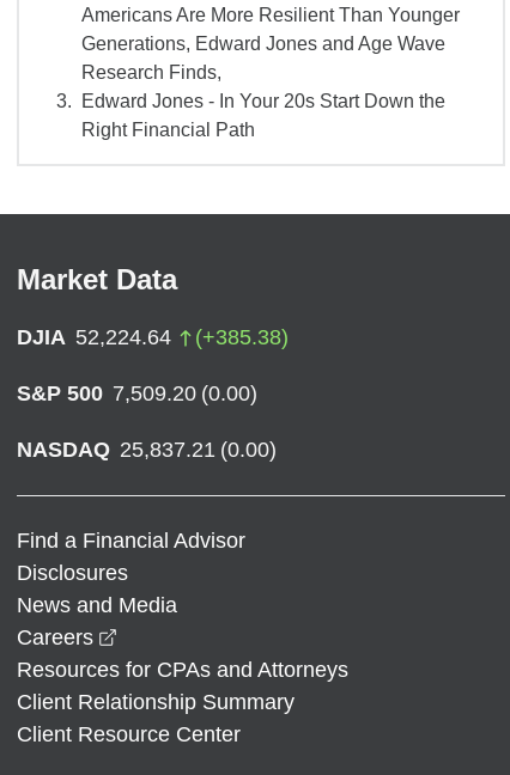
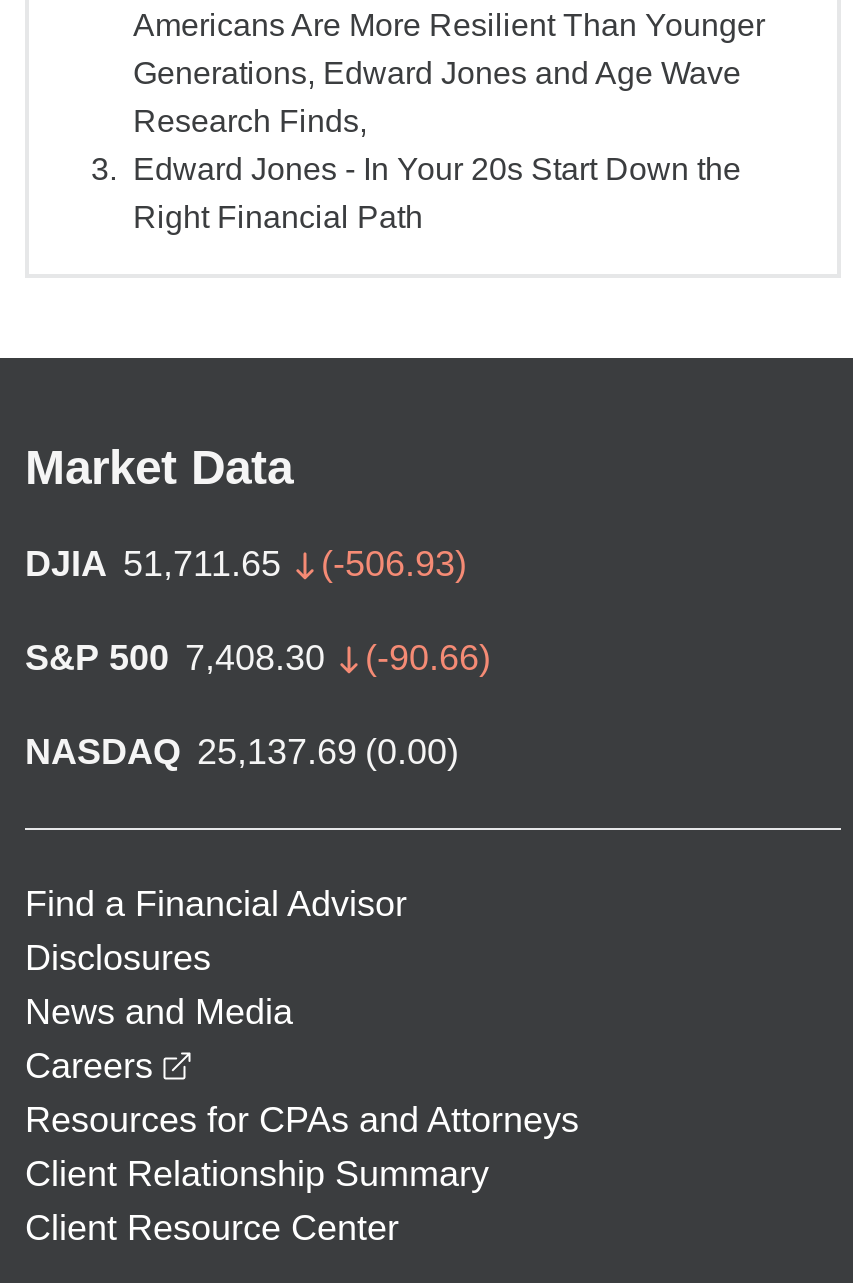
- DJIA 52,224.64
- (+385.38)
+ DJIA 51,711.65
+ (-506.93)

- S&P 500 7,509.20 (0.00)
+ S&P 500 7,408.30
+ (-90.66)

- NASDAQ 25,837.21 (0.00)
+ NASDAQ 25,137.69 (0.00)
